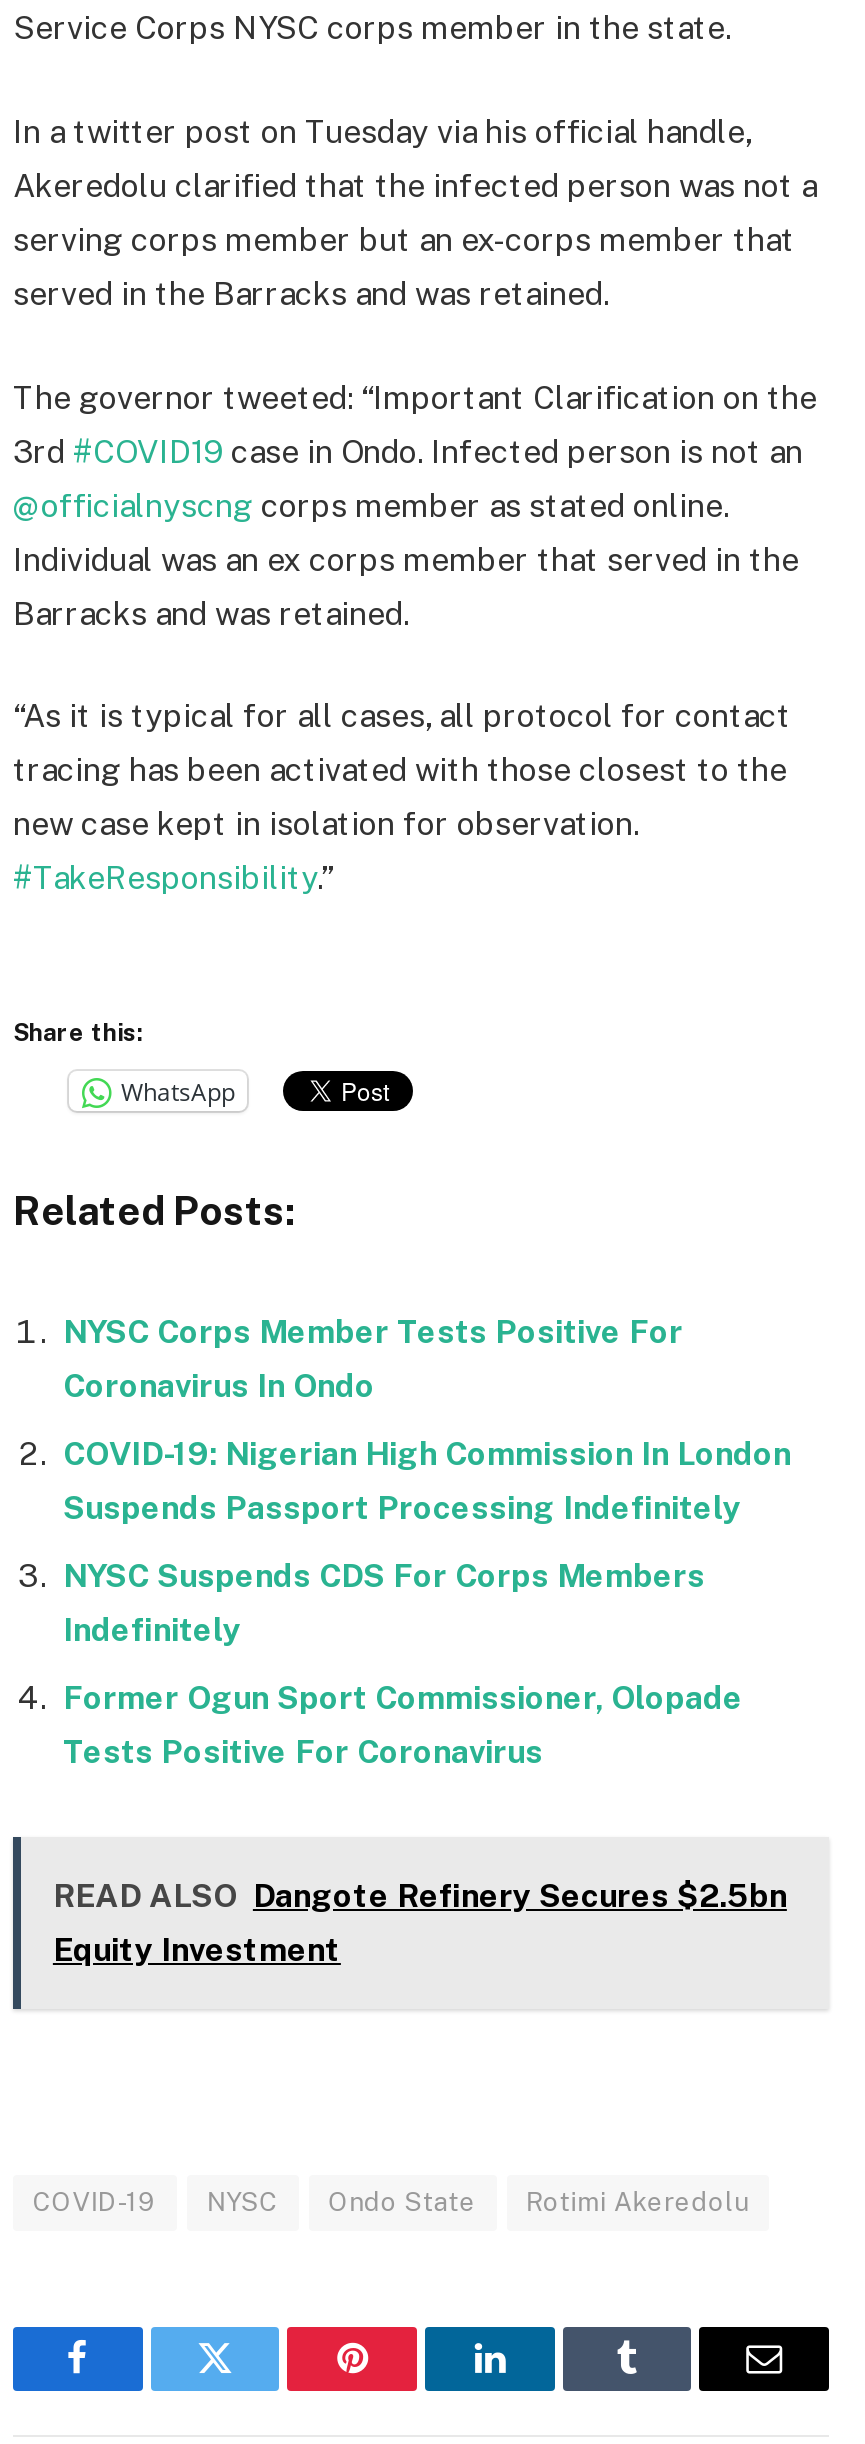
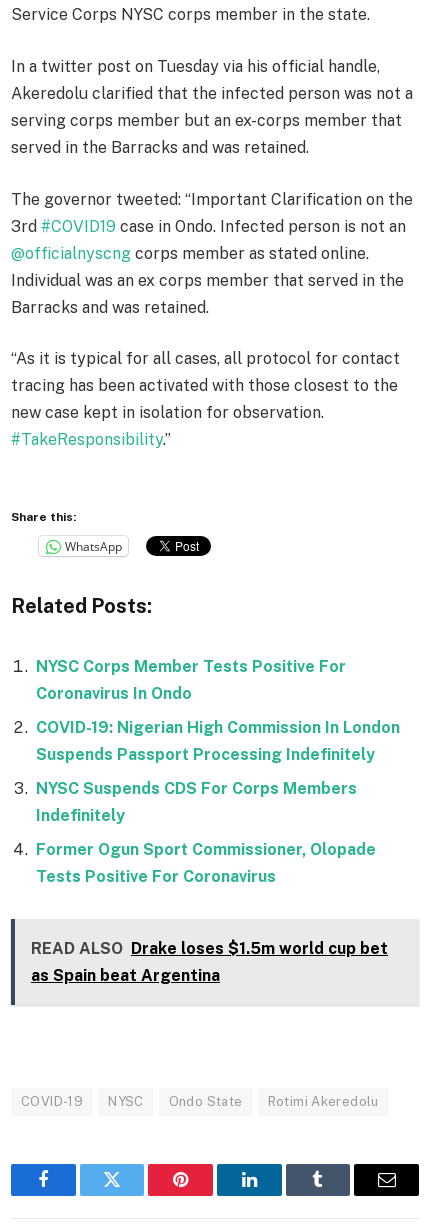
- READ ALSO Dangote Refinery Secures $2.5bn
- Equity Investment
+ READ ALSO Drake loses $1.5m world cup bet
+ as Spain beat Argentina
